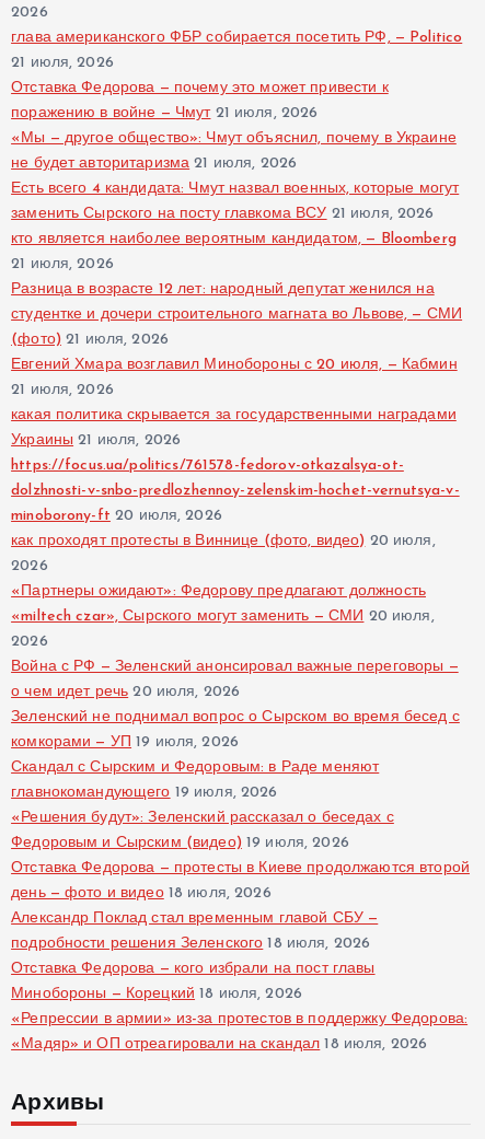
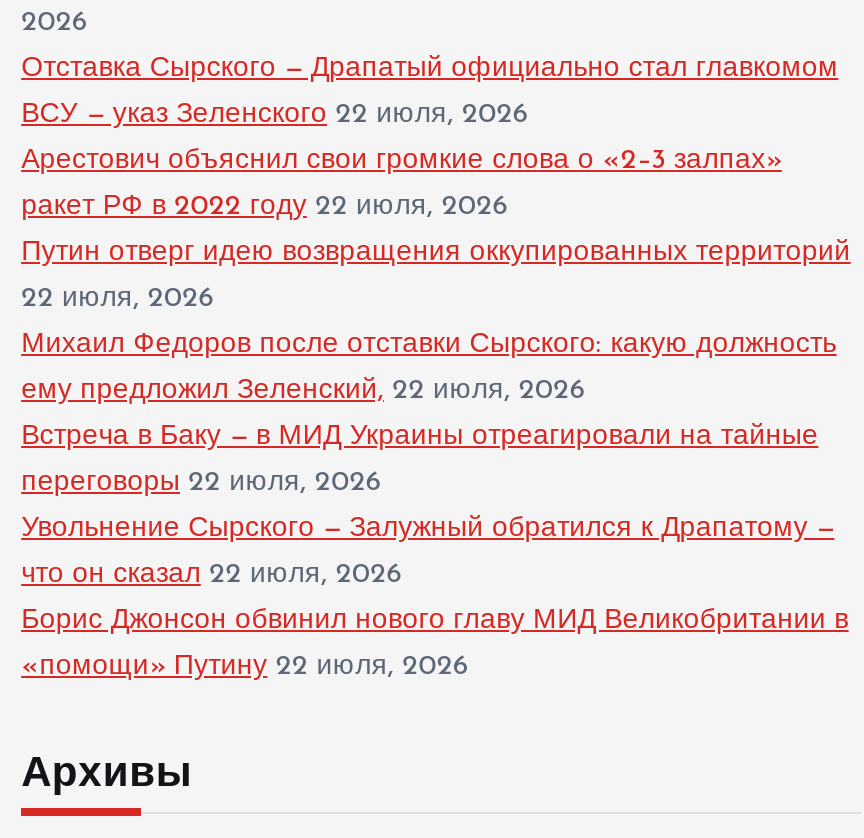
- глава американского ФБР собирается посетить РФ, — Politico
- 21 июля, 2026
- Отставка Федорова — почему это может привести к
- поражению в войне — Чмут 21 июля, 2026
- «Мы — другое общество»: Чмут объяснил, почему в Украине
- не будет авторитаризма 21 июля, 2026
- Есть всего 4 кандидата: Чмут назвал военных, которые могут
- заменить Сырского на посту главкома ВСУ 21 июля, 2026
- кто является наиболее вероятным кандидатом, — Bloomberg
- 21 июля, 2026
- Разница в возрасте 12 лет: народный депутат женился на
- студентке и дочери строительного магната во Львове, — СМИ
- (фото) 21 июля, 2026
- Евгений Хмара возглавил Минобороны с 20 июля, — Кабмин
- 21 июля, 2026
- какая политика скрывается за государственными наградами
- Украины 21 июля, 2026
- https://focus.ua/politics/761578-fedorov-otkazalsya-ot-
- dolzhnosti-v-snbo-predlozhennoy-zelenskim-hochet-vernutsya-v-
- minoborony-ft 20 июля, 2026
- как проходят протесты в Виннице (фото, видео) 20 июля,
- 2026
- «Партнеры ожидают»: Федорову предлагают должность
- «miltech czar», Сырского могут заменить — СМИ 20 июля,
- 2026
- Война с РФ — Зеленский анонсировал важные переговоры —
- о чем идет речь 20 июля, 2026
- Зеленский не поднимал вопрос о Сырском во время бесед с
- комкорами — УП 19 июля, 2026
- Скандал с Сырским и Федоровым: в Раде меняют
- главнокомандующего 19 июля, 2026
- «Решения будут»: Зеленский рассказал о беседах с
- Федоровым и Сырским (видео) 19 июля, 2026
- Отставка Федорова — протесты в Киеве продолжаются второй
- день — фото и видео 18 июля, 2026
- Александр Поклад стал временным главой СБУ —
- подробности решения Зеленского 18 июля, 2026
- Отставка Федорова — кого избрали на пост главы
- Минобороны — Корецкий 18 июля, 2026
- «Репрессии в армии» из-за протестов в поддержку Федорова:
- «Мадяр» и ОП отреагировали на скандал 18 июля, 2026
+ Отставка Сырского — Драпатый официально стал главкомом
+ ВСУ — указ Зеленского 22 июля, 2026
+ Арестович объяснил свои громкие слова о «2–3 залпах»
+ ракет РФ в 2022 году 22 июля, 2026
+ Путин отверг идею возвращения оккупированных территорий
+ 22 июля, 2026
+ Михаил Федоров после отставки Сырского: какую должность
+ ему предложил Зеленский, 22 июля, 2026
+ Встреча в Баку — в МИД Украины отреагировали на тайные
+ переговоры 22 июля, 2026
+ Увольнение Сырского — Залужный обратился к Драпатому —
+ что он сказал 22 июля, 2026
+ Борис Джонсон обвинил нового главу МИД Великобритании в
+ «помощи» Путину 22 июля, 2026
